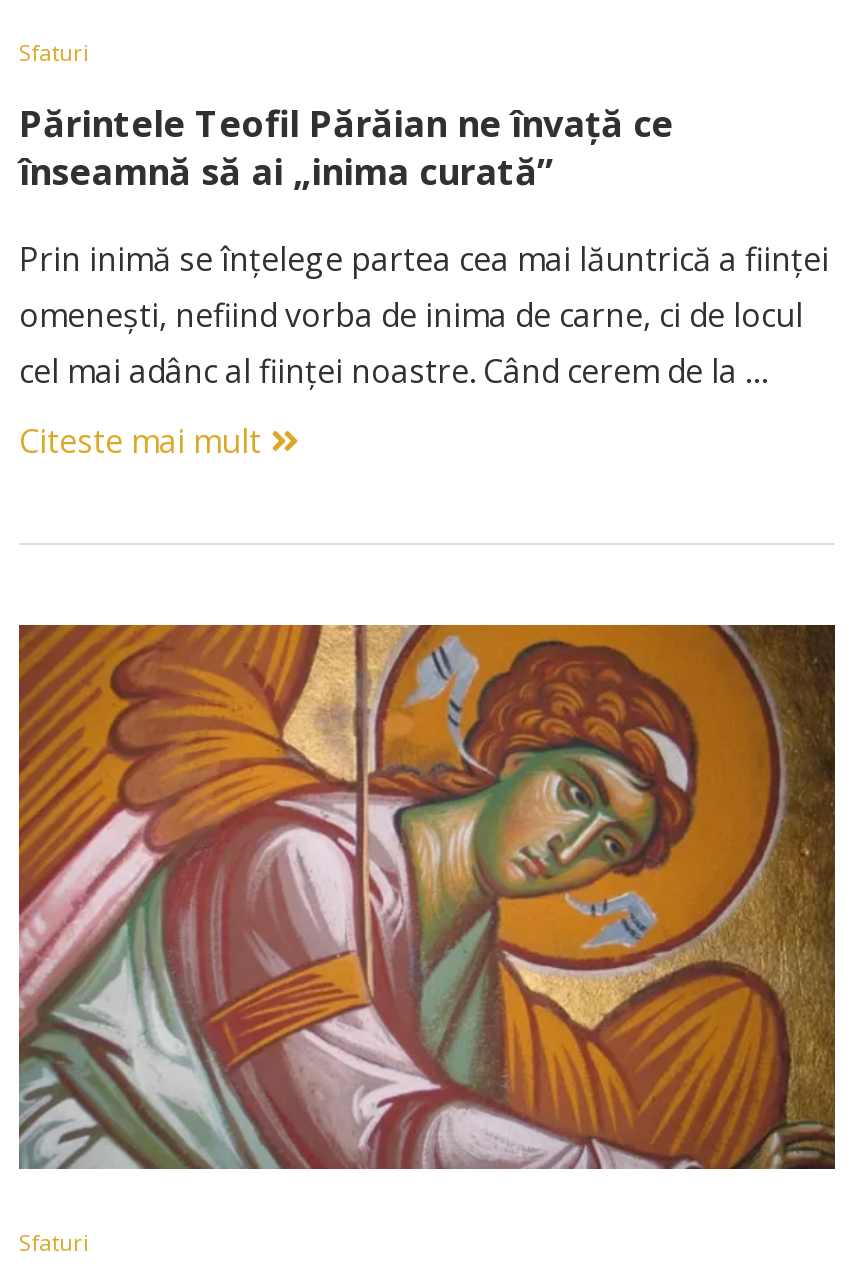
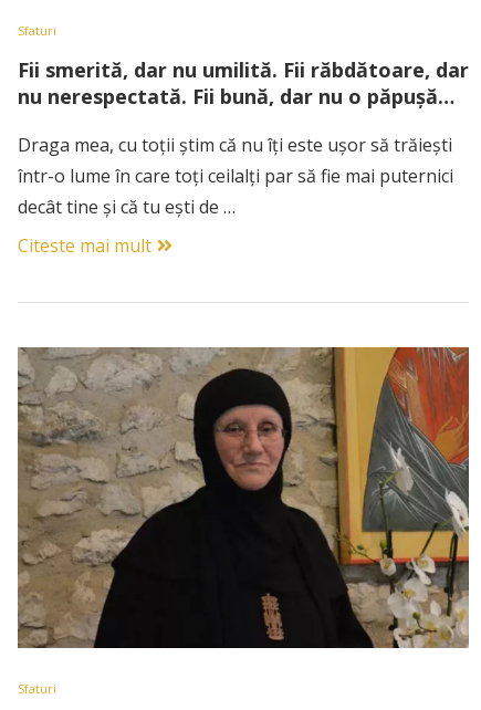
- Părintele Teofil Părăian ne învață ce
- înseamnă să ai „inima curată”
+ Fii smerită, dar nu umilită. Fii răbdătoare, dar
+ nu nerespectată. Fii bună, dar nu o păpușă…

- Prin inimă se înţelege partea cea mai lăuntrică a fiinţei
- omeneşti, nefiind vorba de inima de carne, ci de locul
- cel mai adânc al fiinţei noastre. Când cerem de la …
+ Draga mea, cu toții știm că nu îți este ușor să trăiești
+ într-o lume în care toți ceilalți par să fie mai puternici
+ decât tine și că tu ești de …

- [image]
+ [image]
